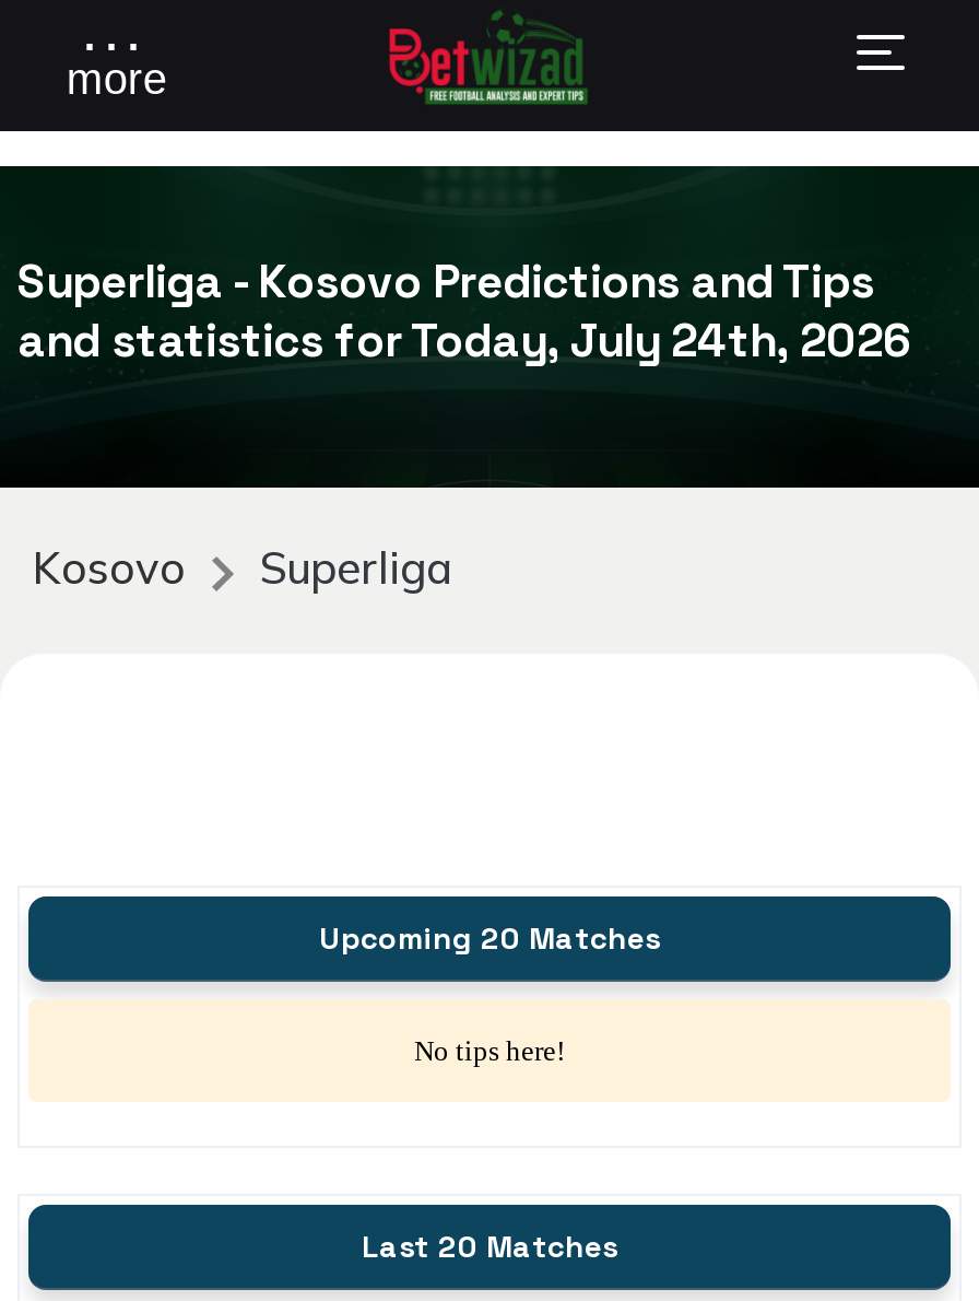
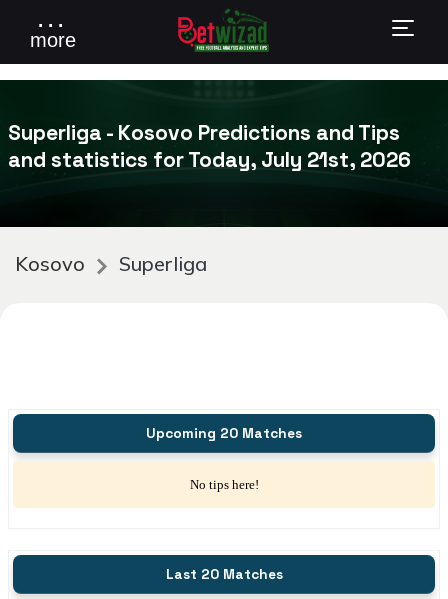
- and statistics for Today, July 24th, 2026
+ and statistics for Today, July 21st, 2026
